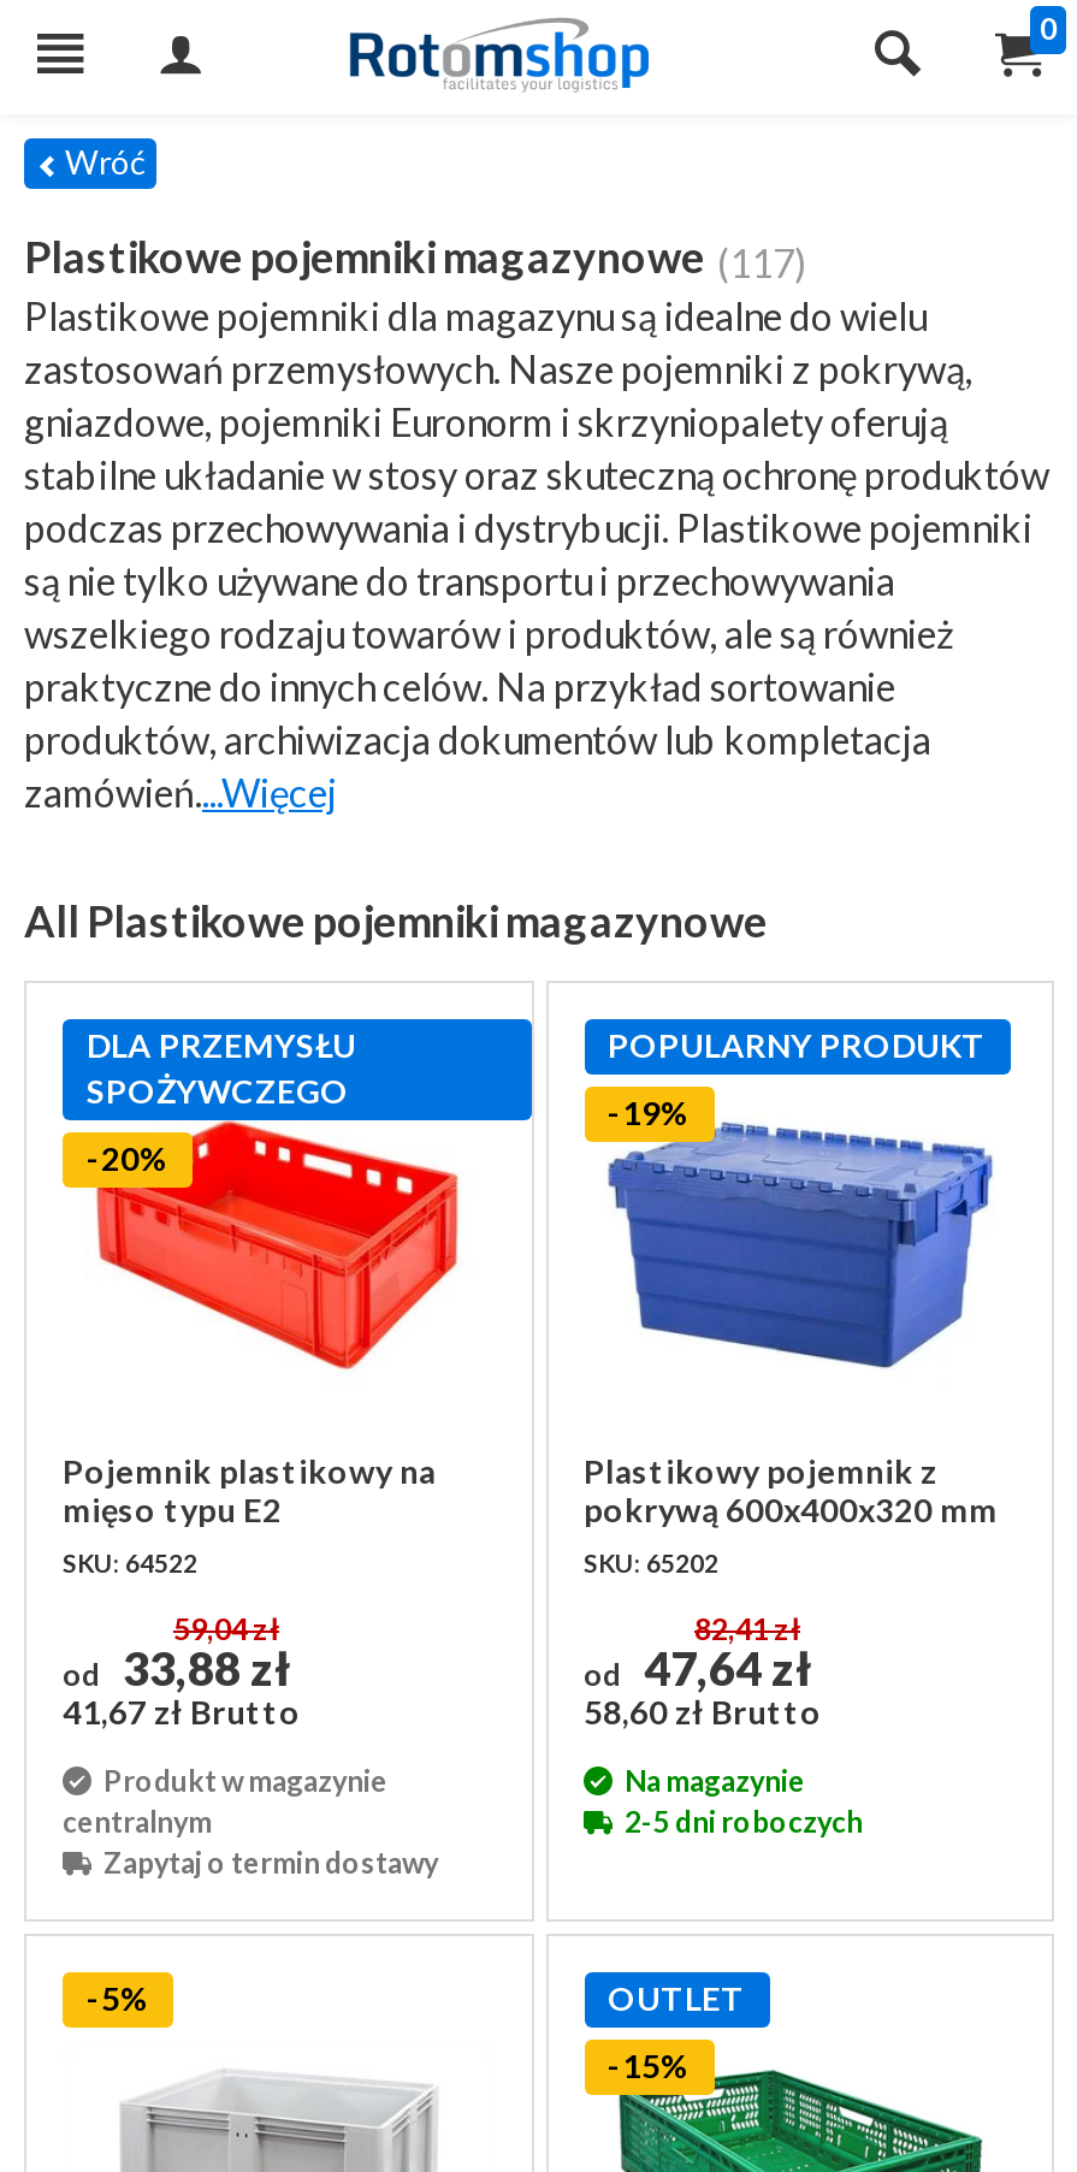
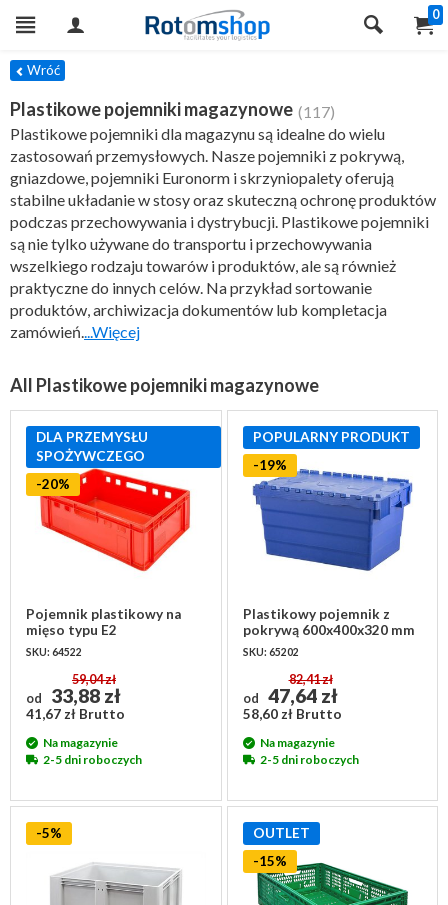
- Produkt w magazynie
- centralnym
- Zapytaj o termin dostawy
+ Na magazynie
+ 2-5 dni roboczych
